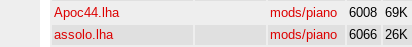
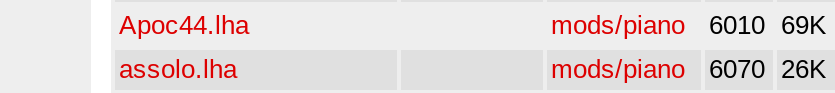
- mods/piano 6008 69K
+ mods/piano 6010 69K

- mods/piano 6066 26K
+ mods/piano 6070 26K
